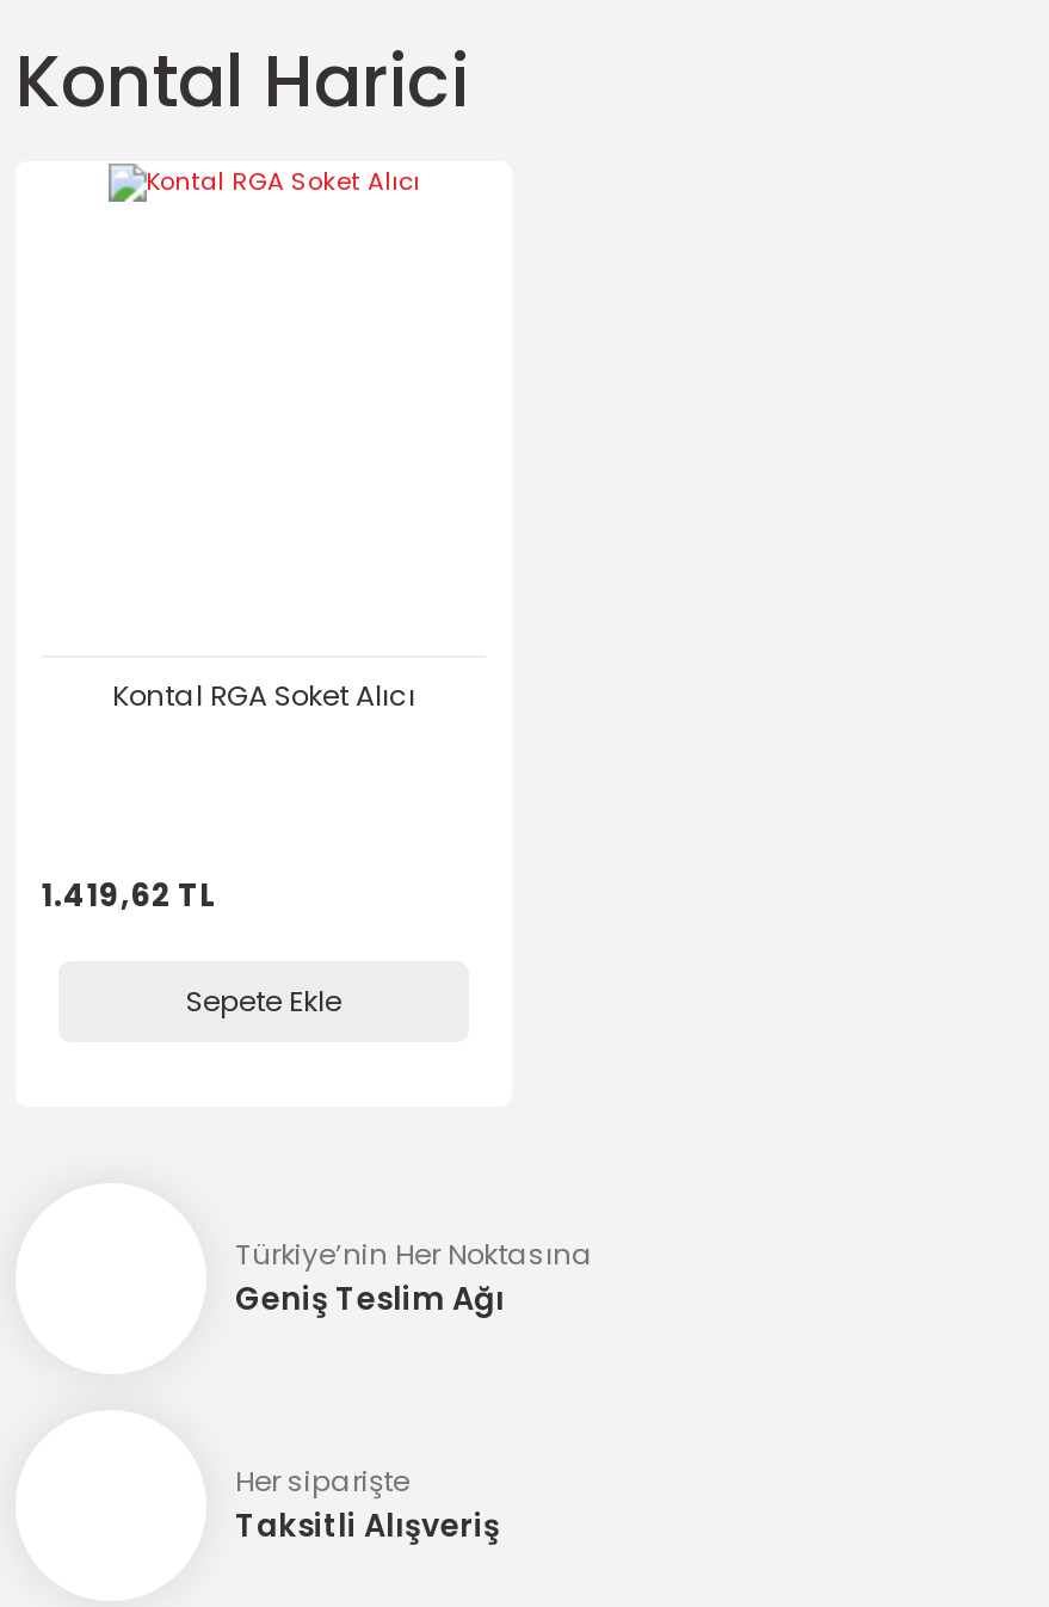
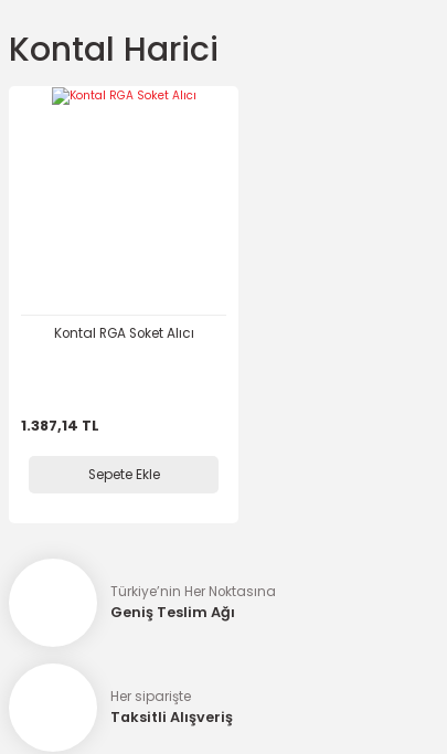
- 1.419,62 TL
+ 1.387,14 TL
